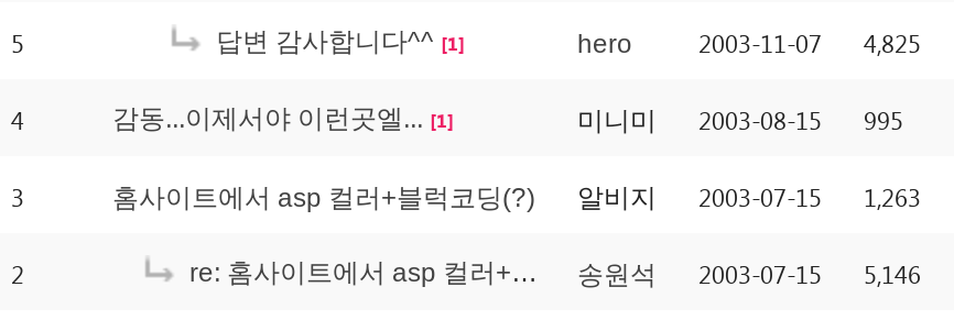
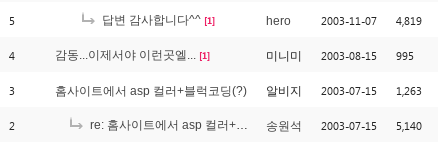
- 2003-11-07 4,825
+ 2003-11-07 4,819

- 5,146
+ 5,140
